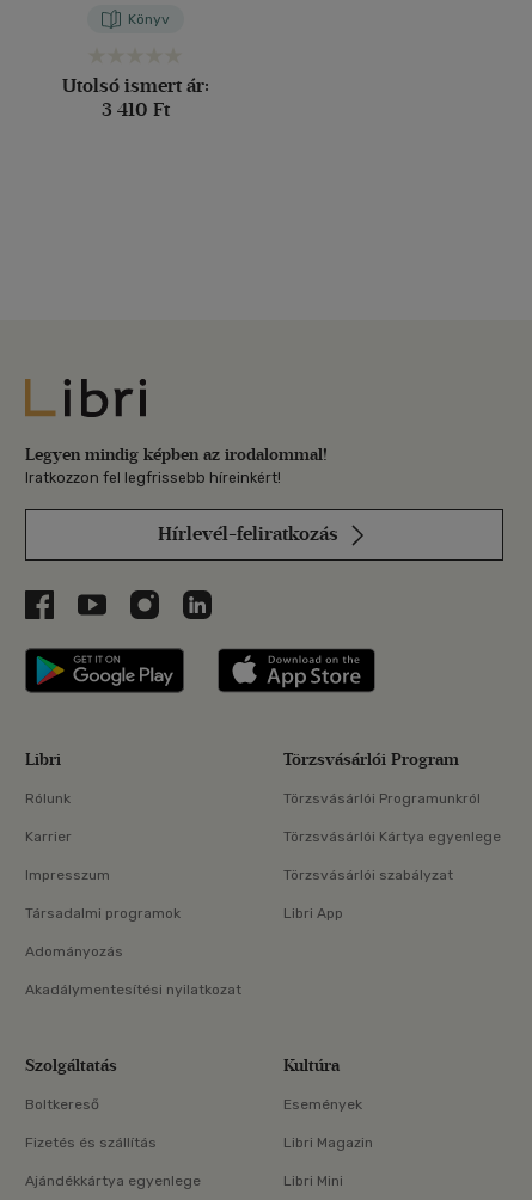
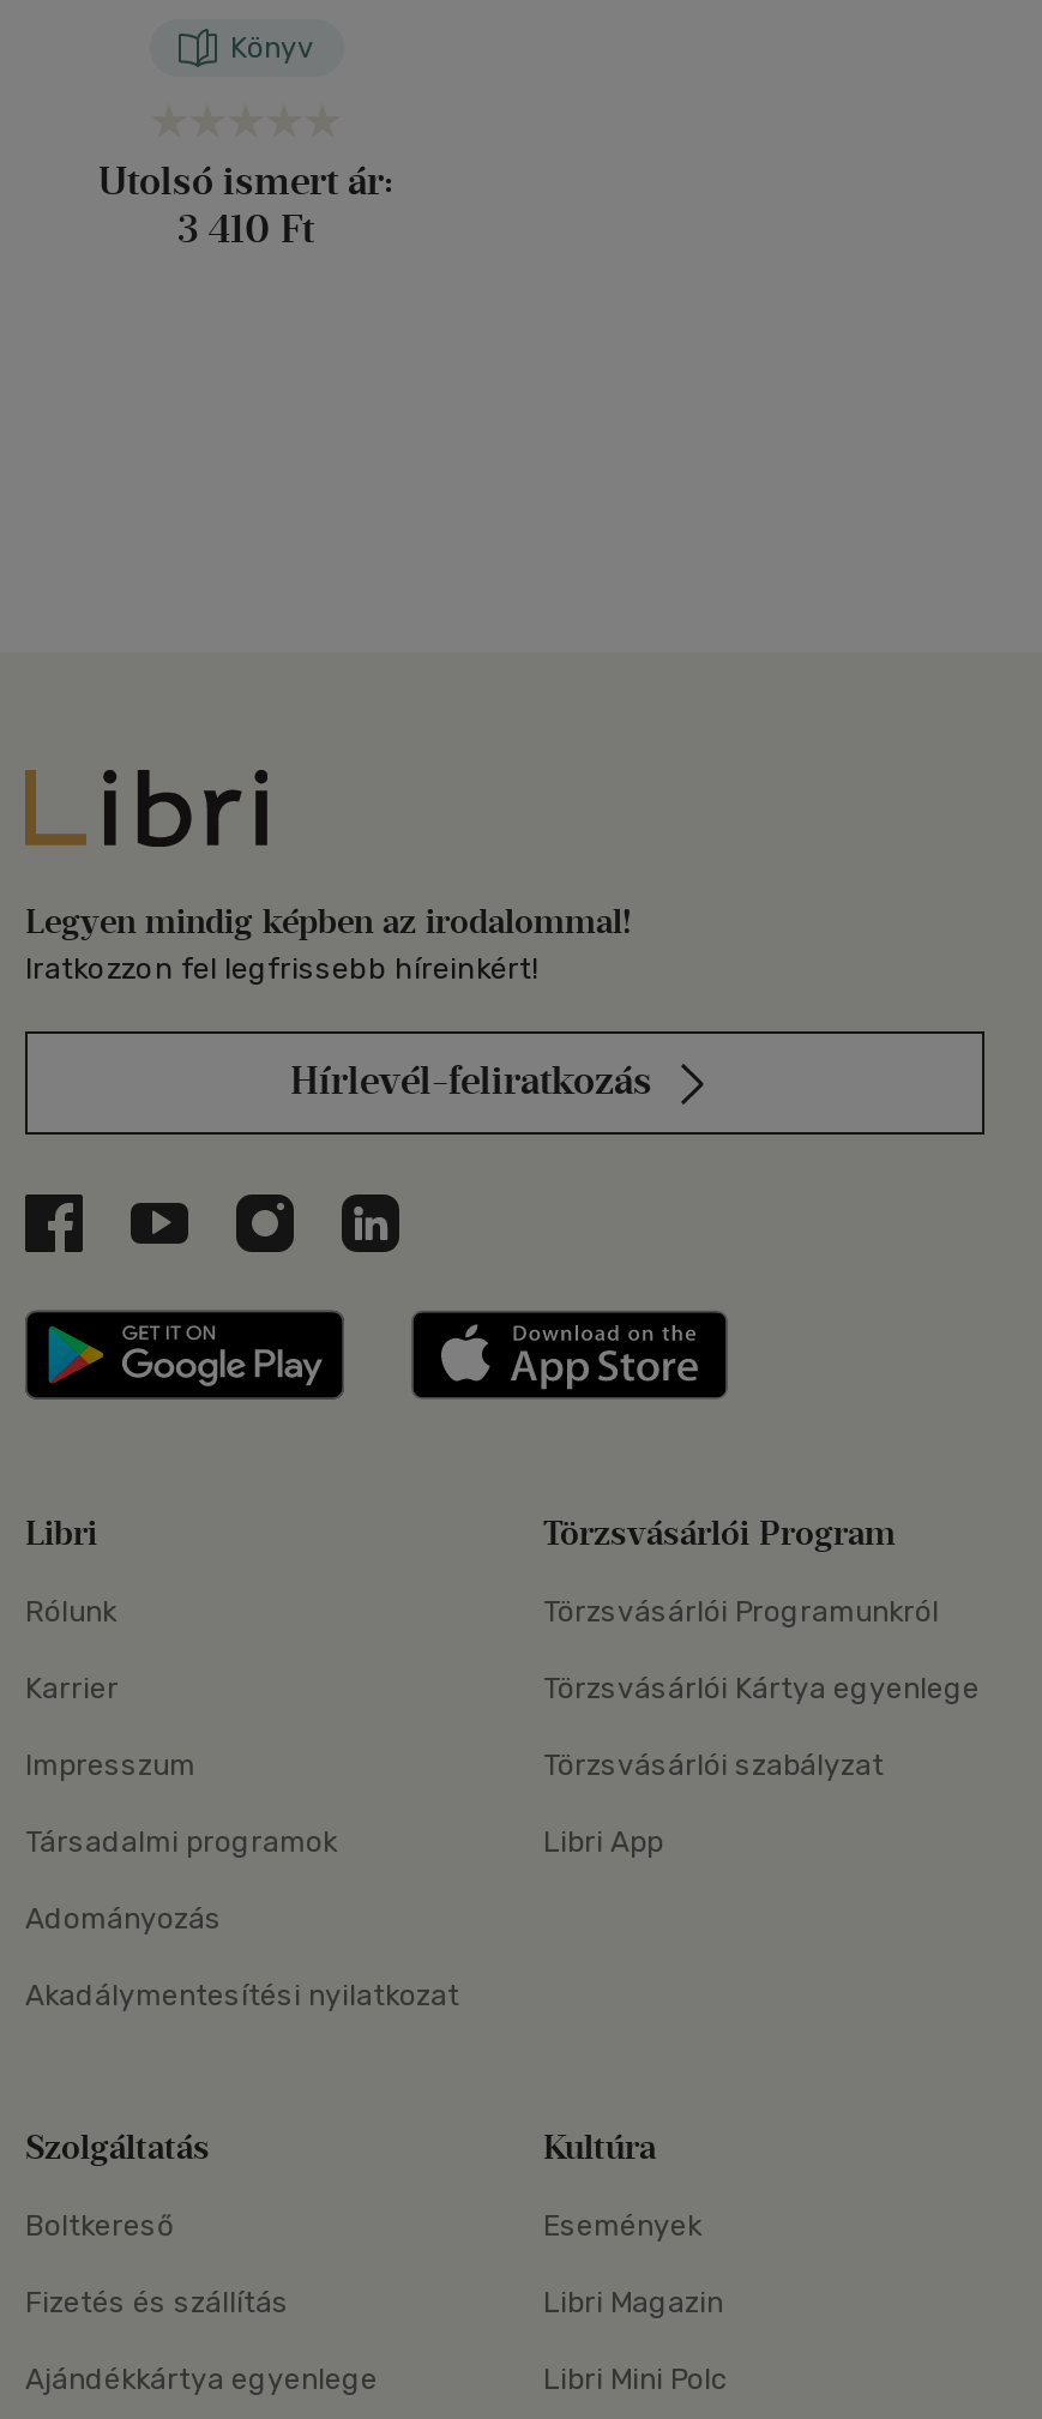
- Libri Mini
+ Libri Mini Polc
